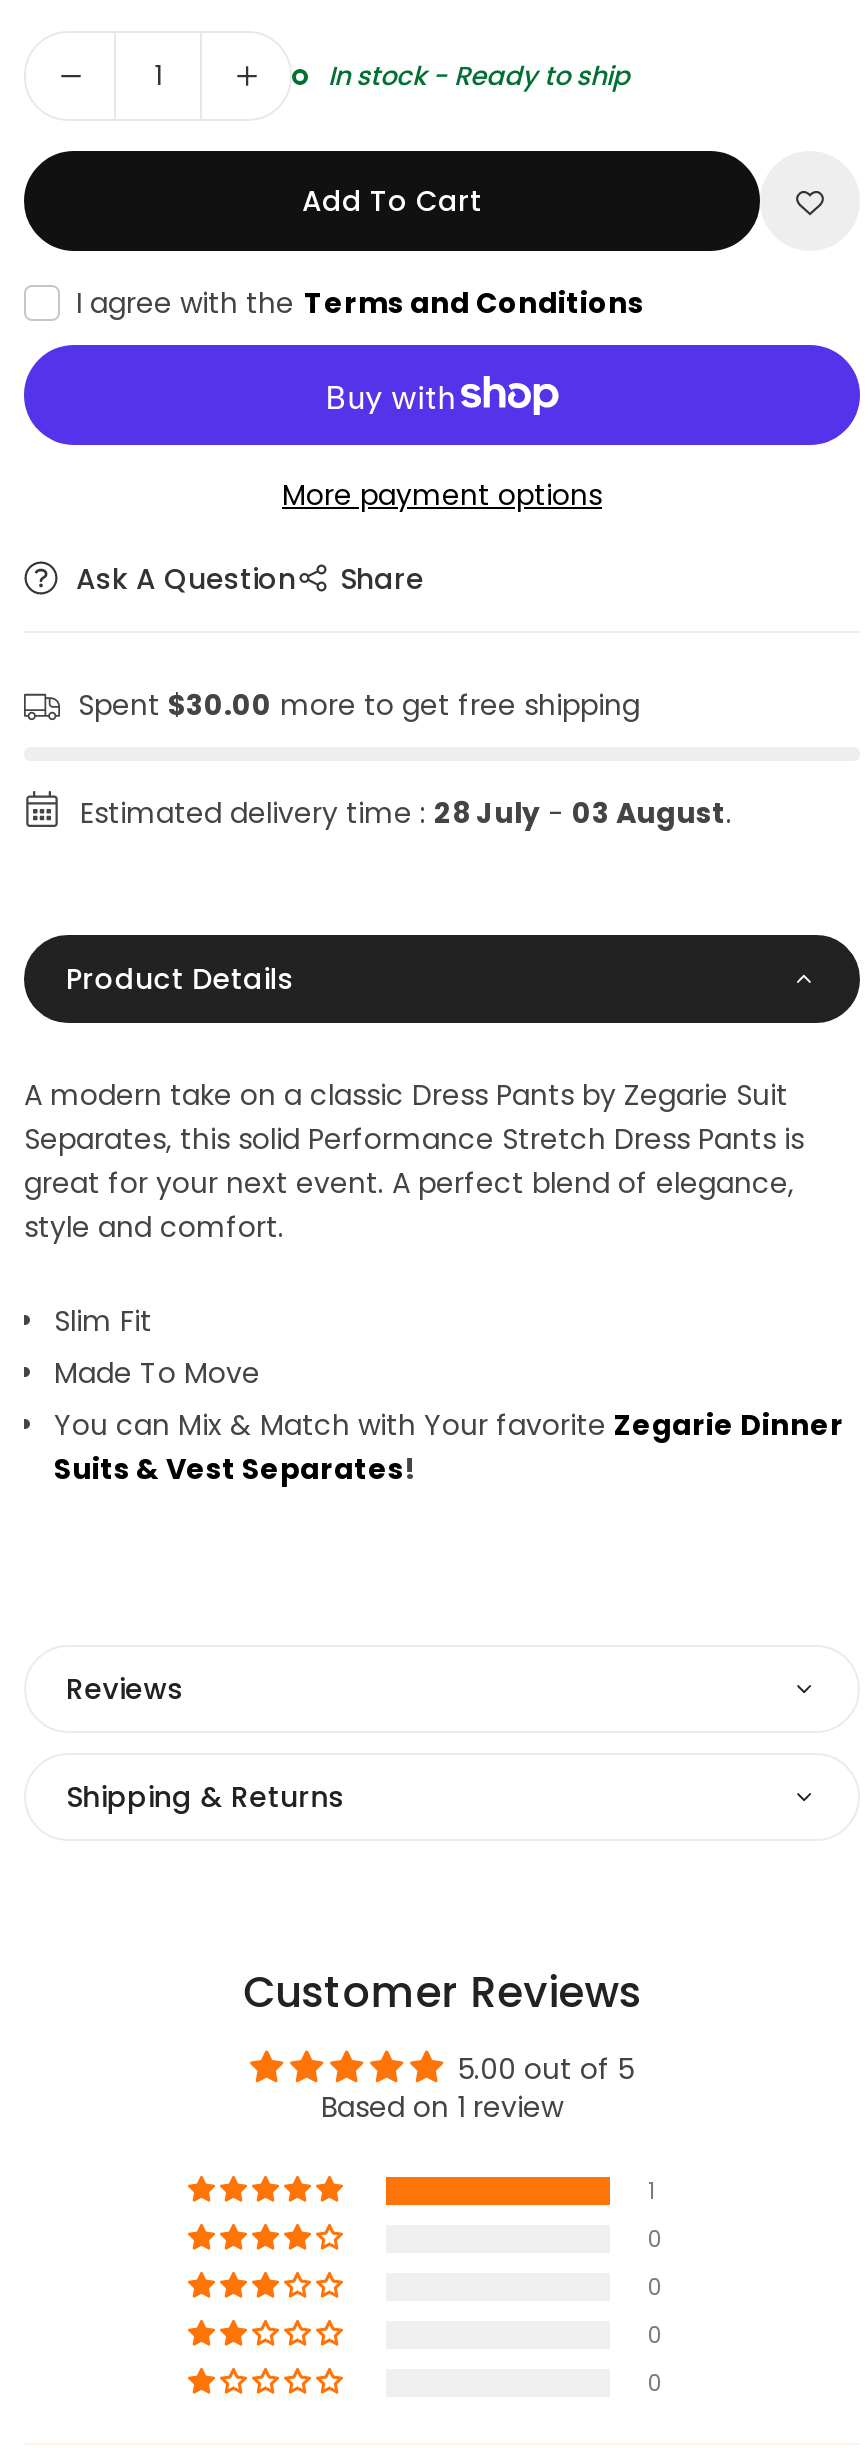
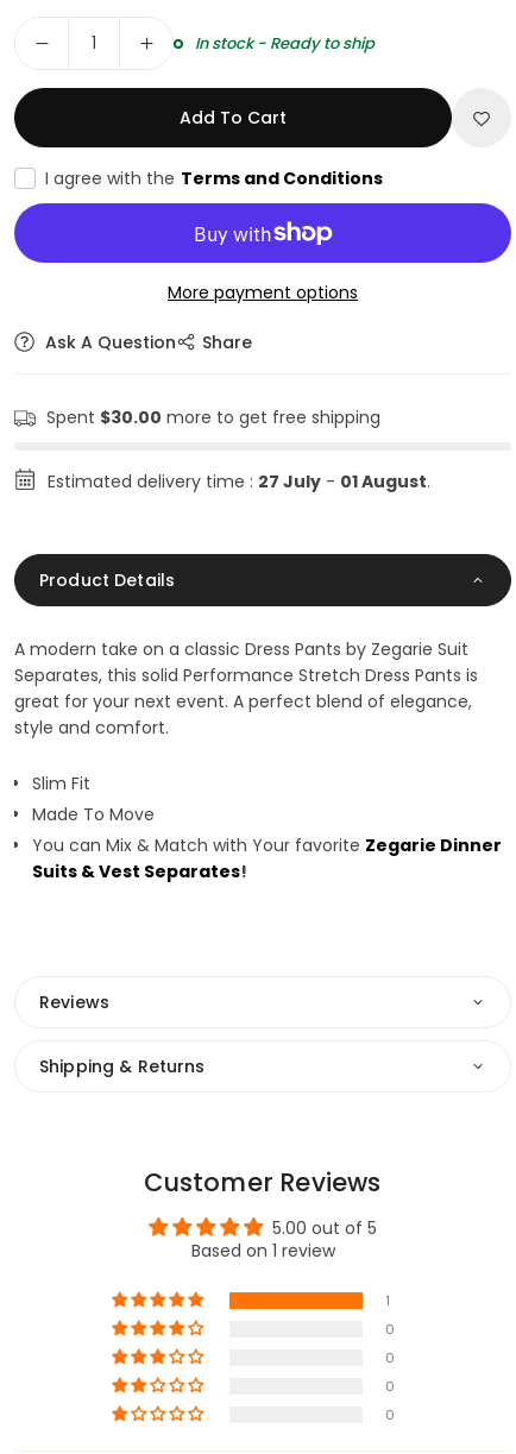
- Estimated delivery time : 28 July - 03 August.
+ Estimated delivery time : 27 July - 01 August.
